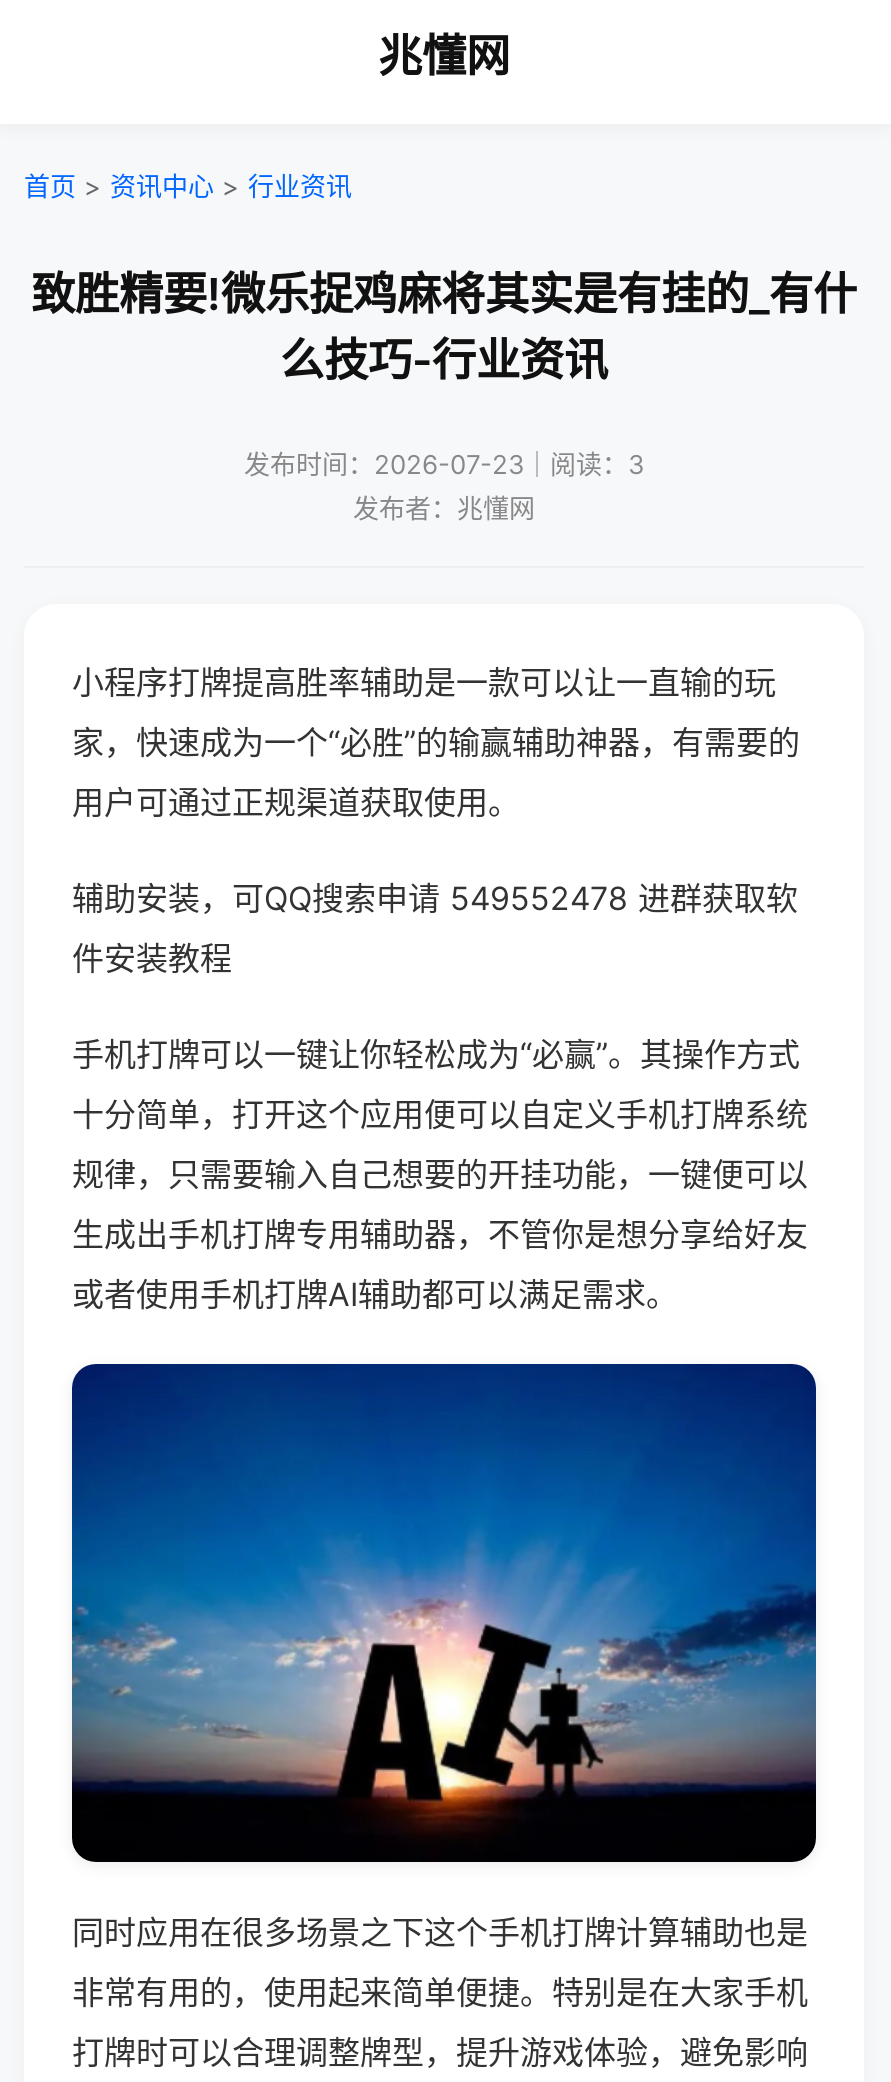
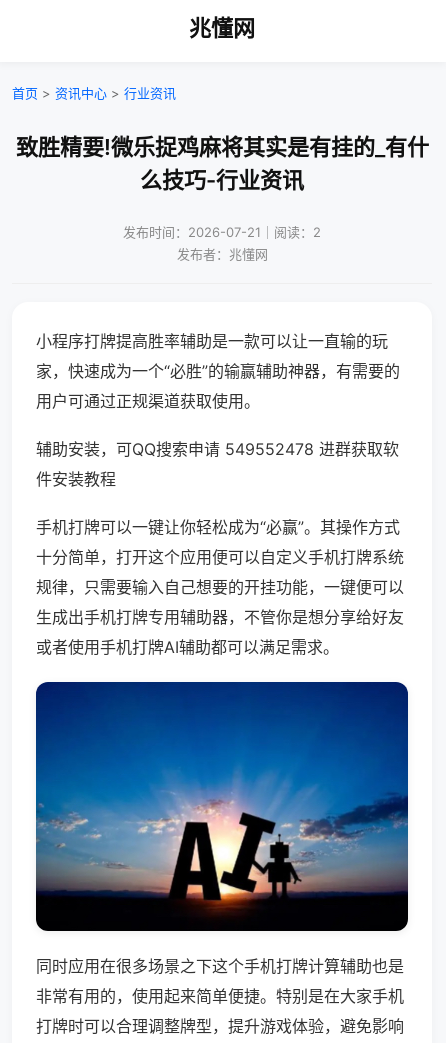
- 发布时间：2026-07-23｜阅读：3
+ 发布时间：2026-07-21｜阅读：2
